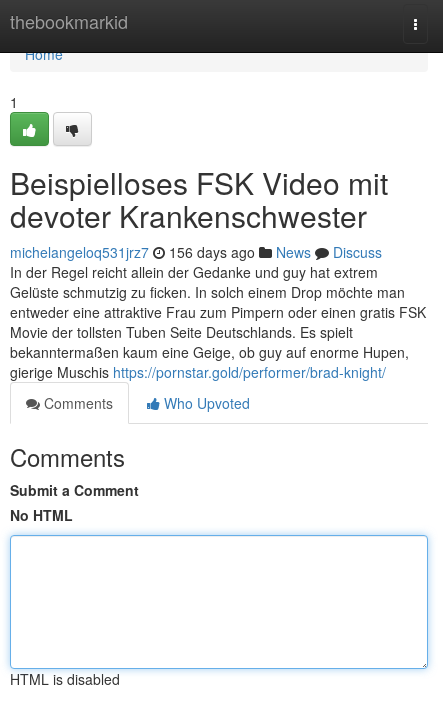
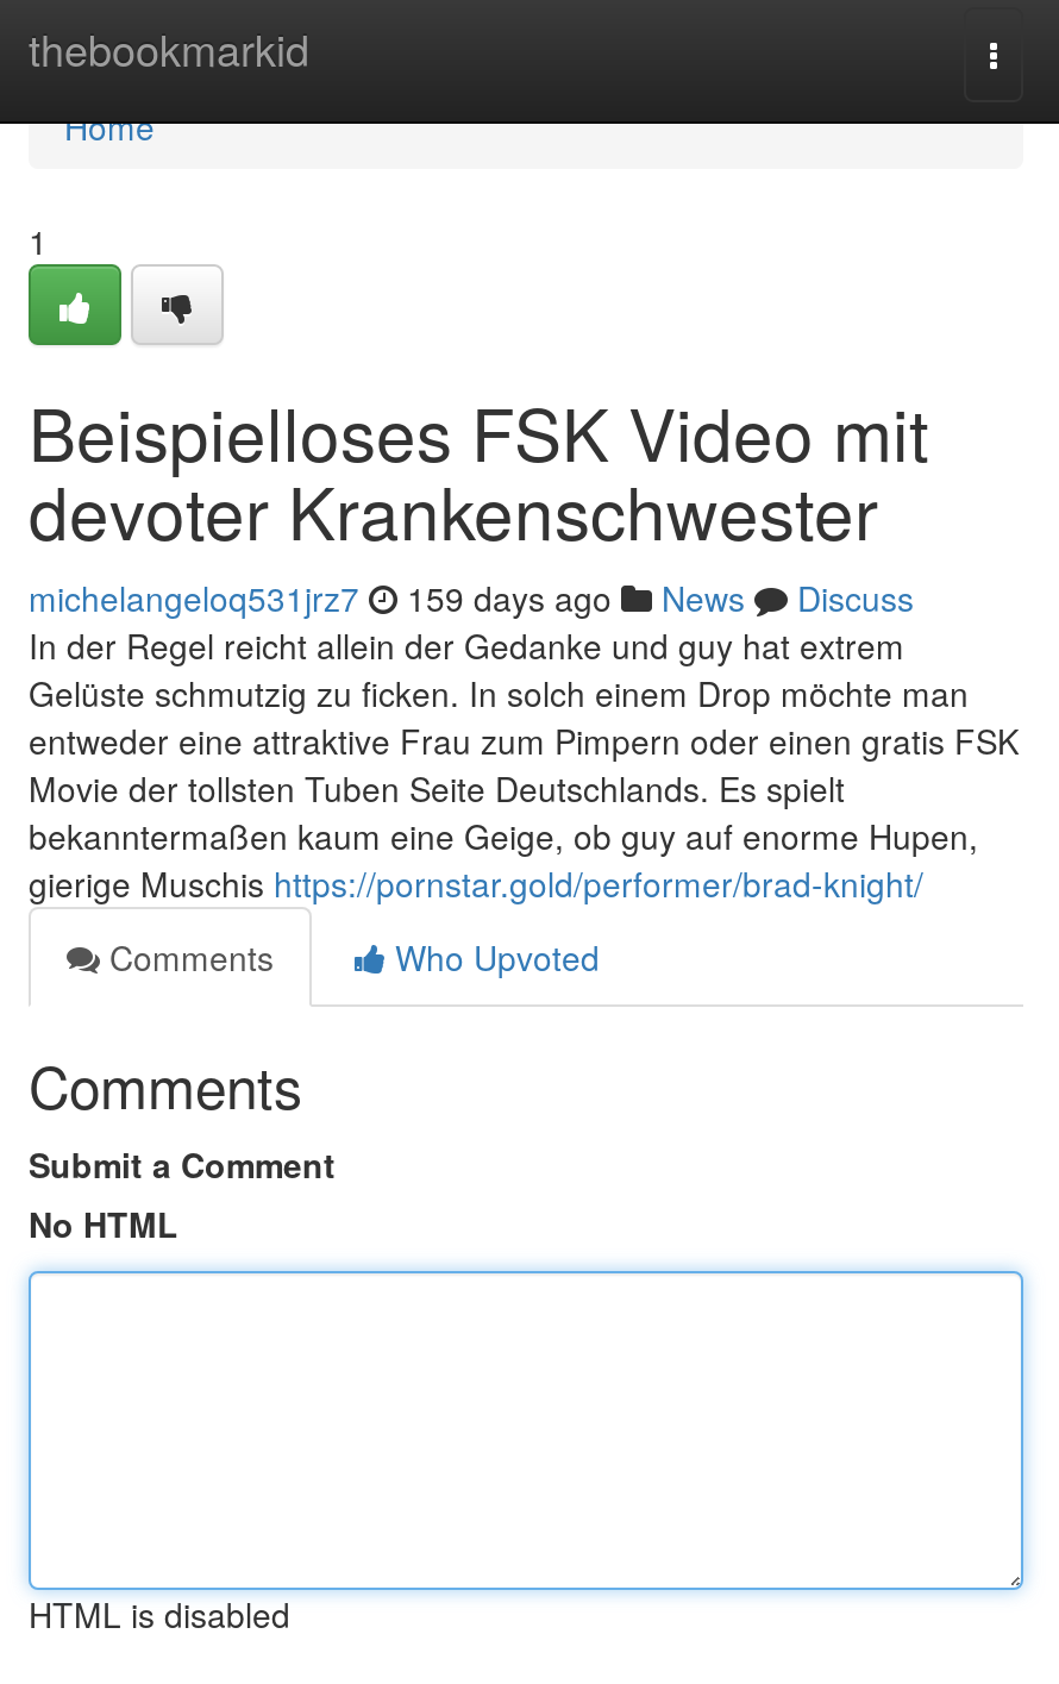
- michelangeloq531jrz7 156 days ago News Discuss
+ michelangeloq531jrz7 159 days ago News Discuss
